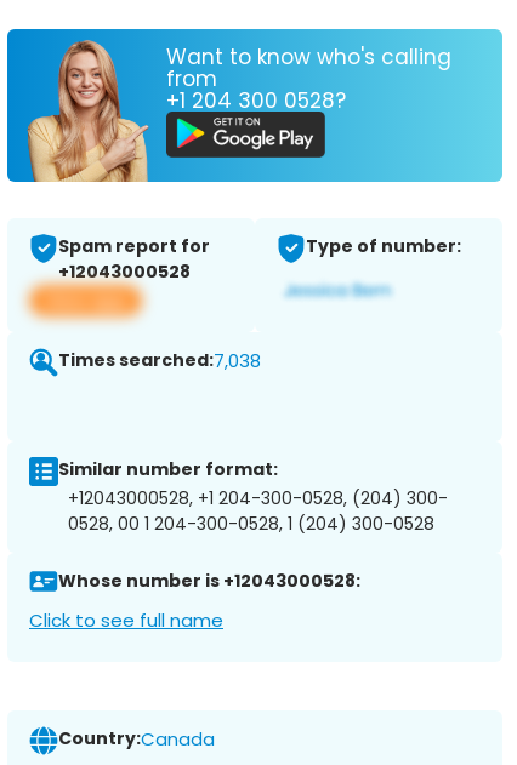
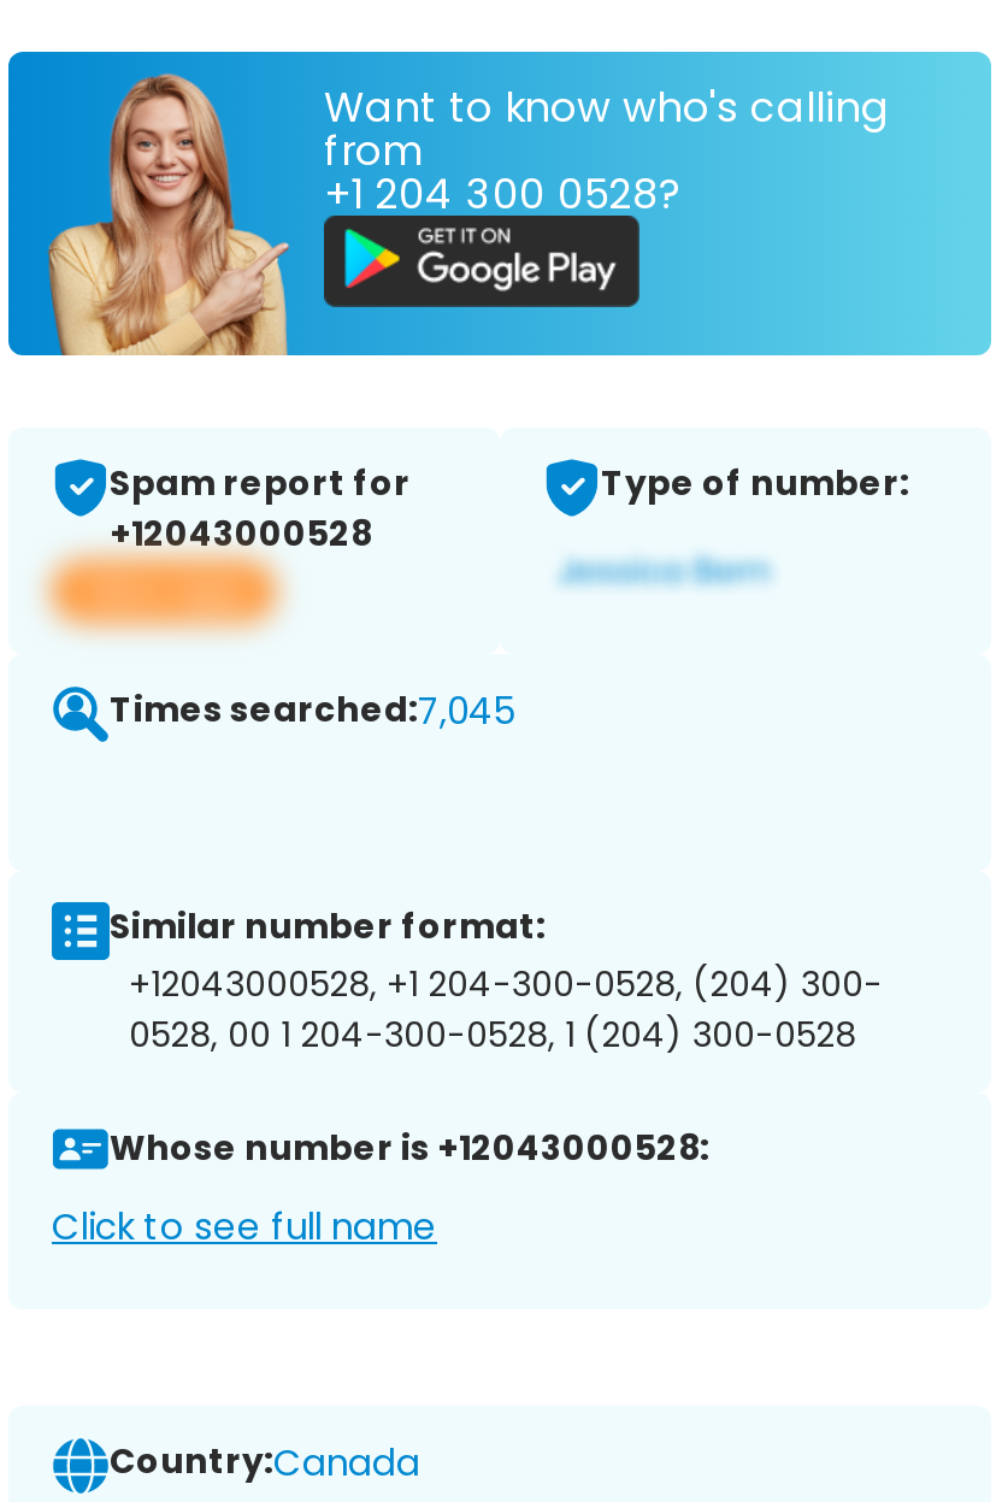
- Times searched:7,038
+ Times searched:7,045
